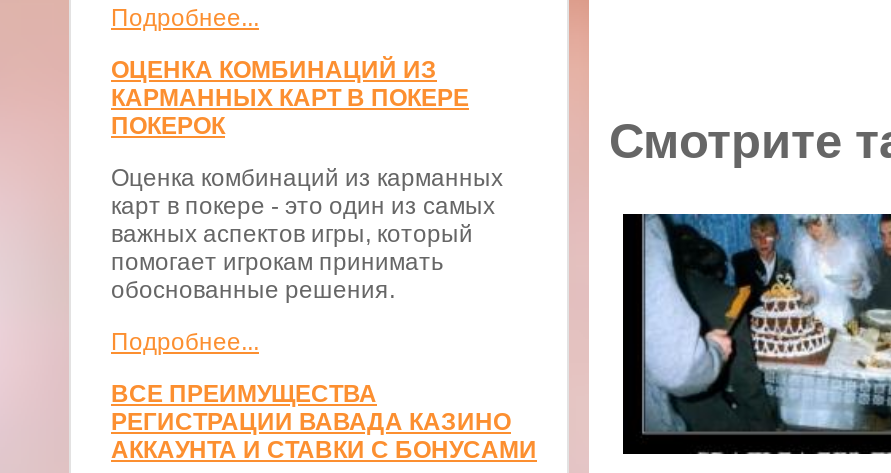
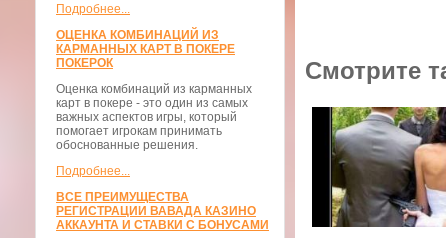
- [image]
+ [image]
